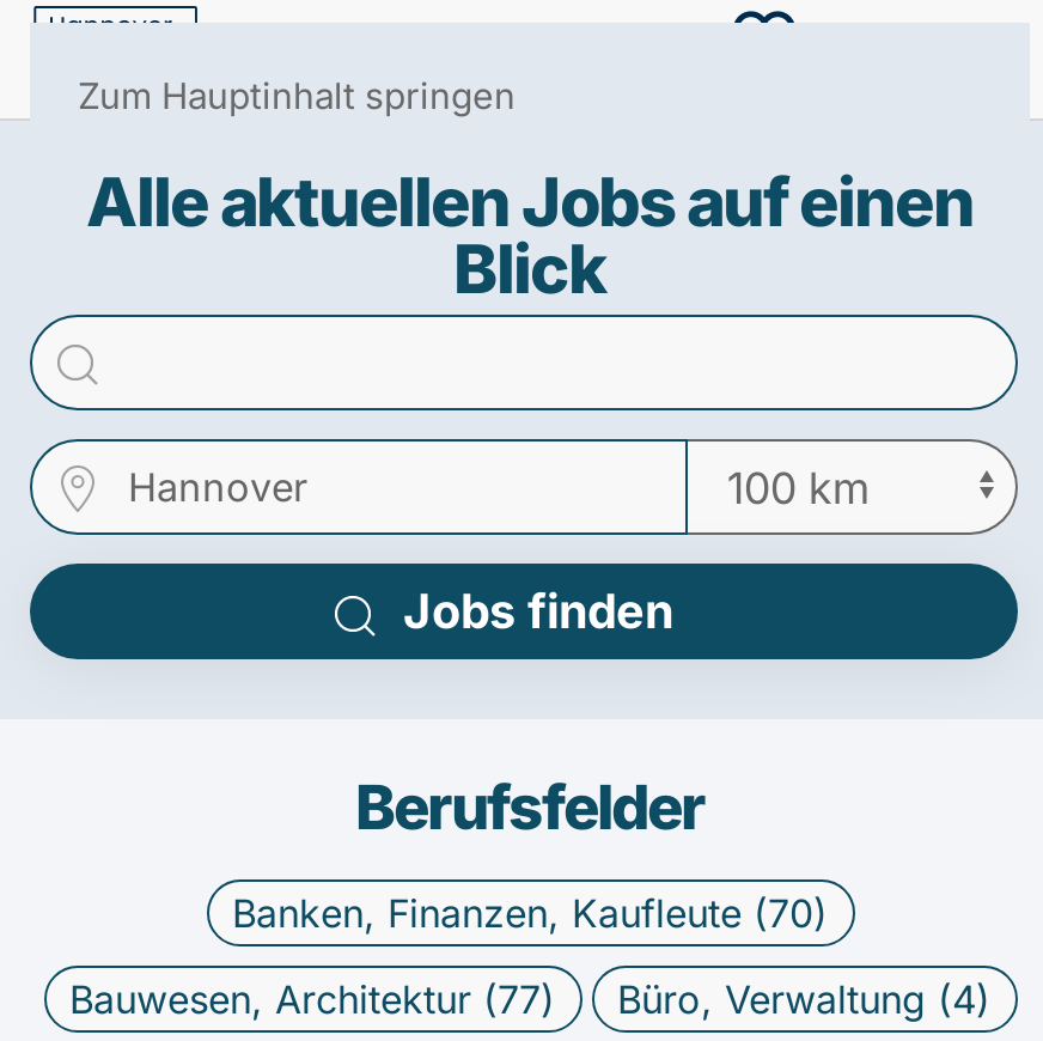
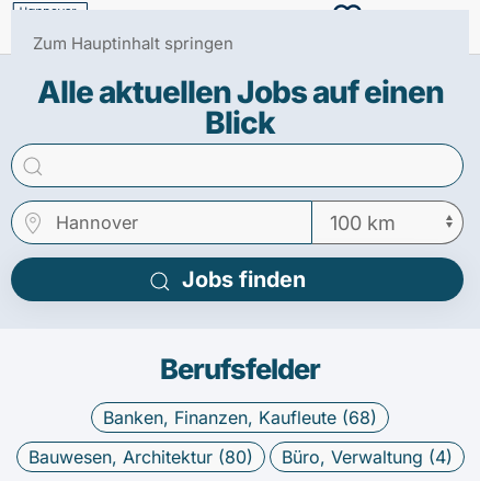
- Banken, Finanzen, Kaufleute (70)
+ Banken, Finanzen, Kaufleute (68)

- Bauwesen, Architektur (77)
+ Bauwesen, Architektur (80)
